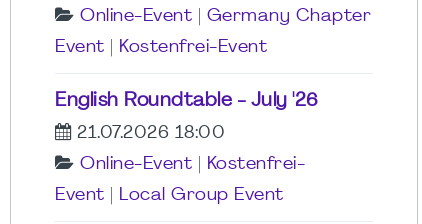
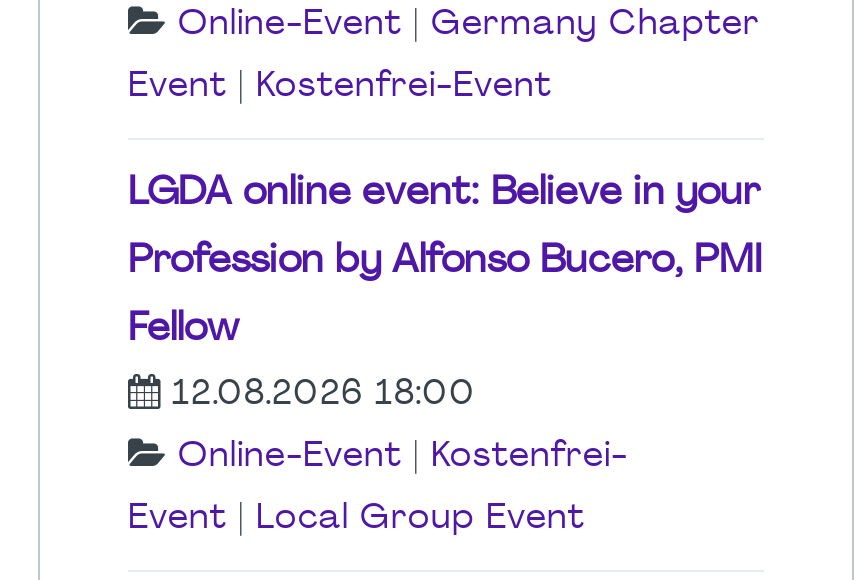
- English Roundtable - July '26
- 21.07.2026 18:00
+ LGDA online event: Believe in your
+ Profession by Alfonso Bucero, PMI
+ Fellow
+ 12.08.2026 18:00
